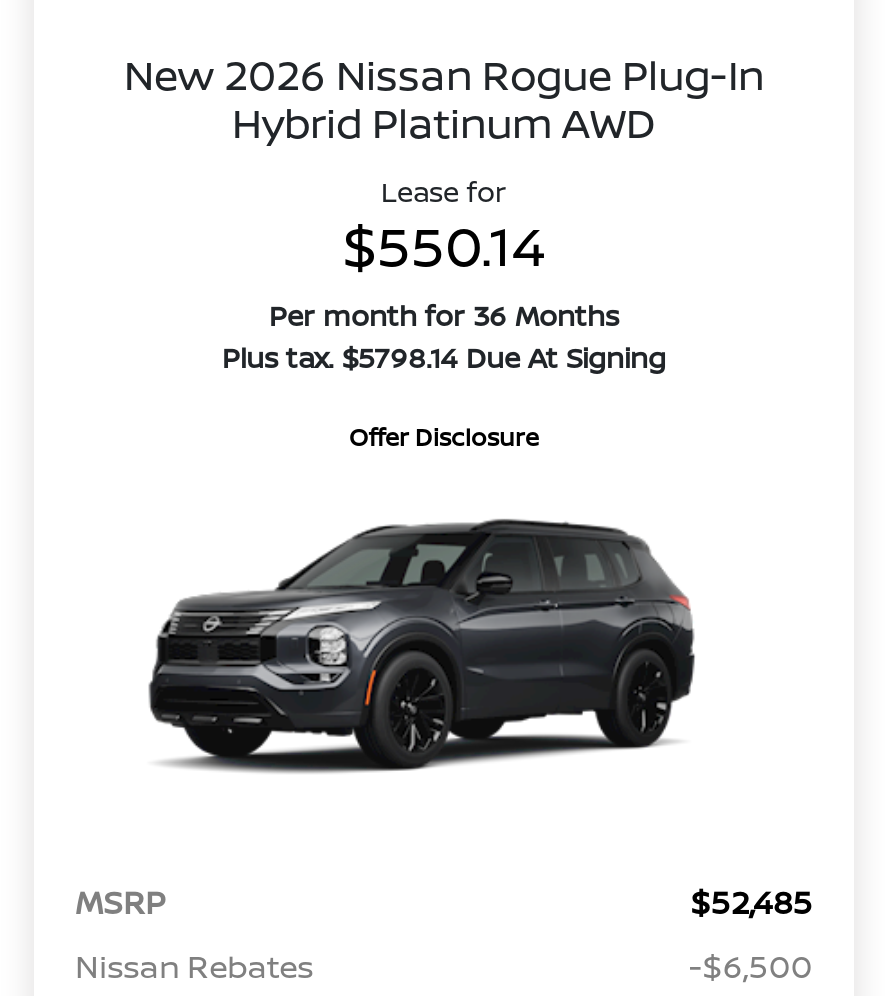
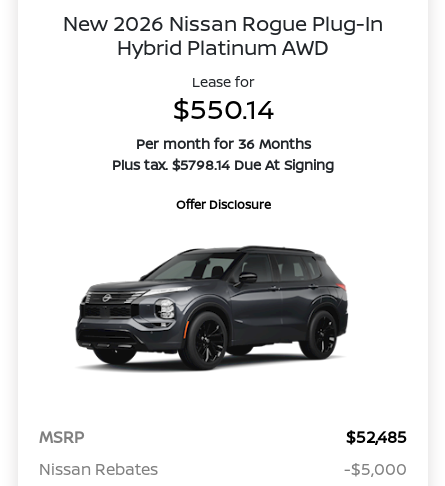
- -$6,500
+ -$5,000
